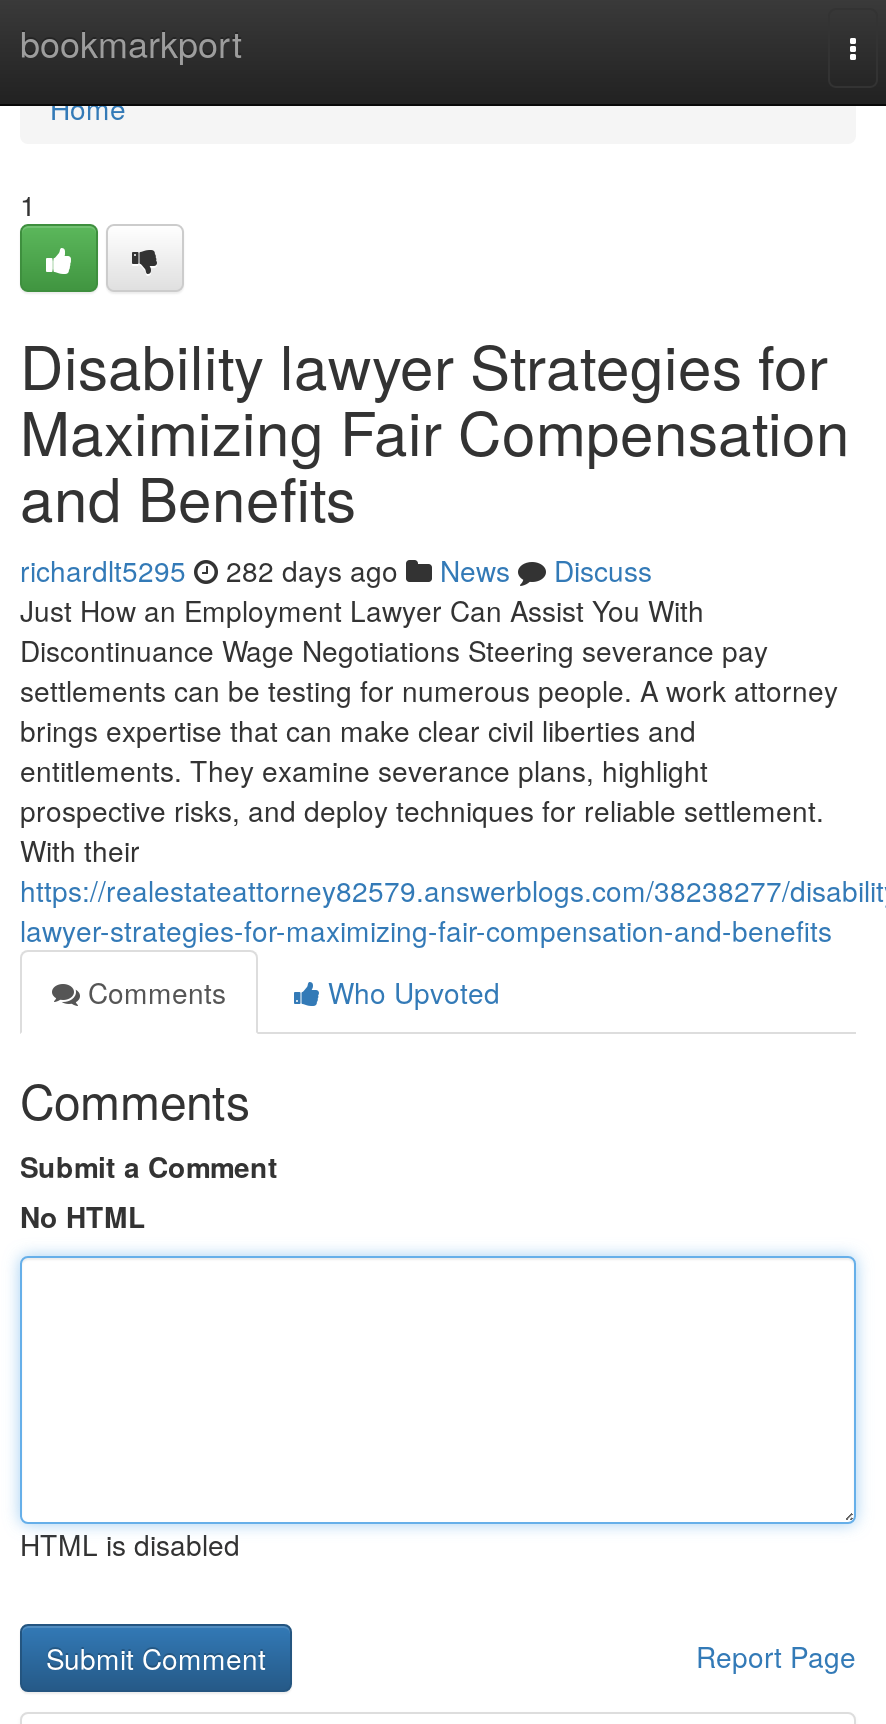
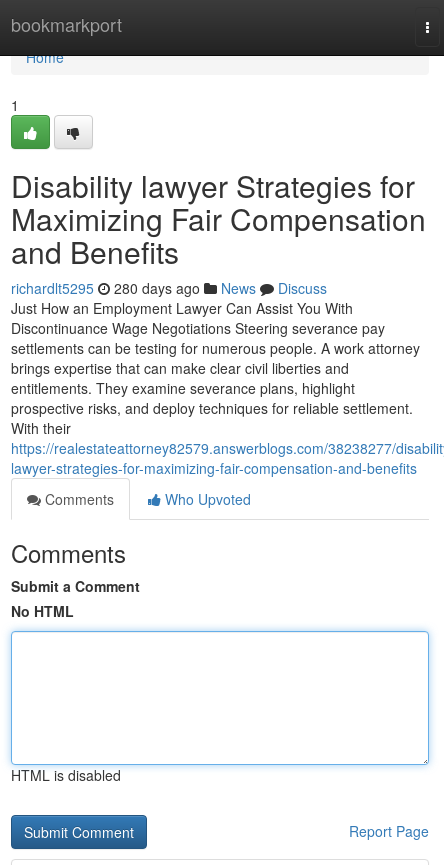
- richardlt5295 282 days ago News Discuss
+ richardlt5295 280 days ago News Discuss
